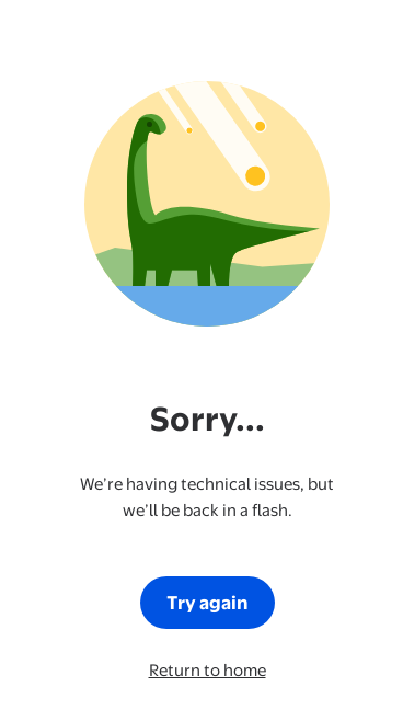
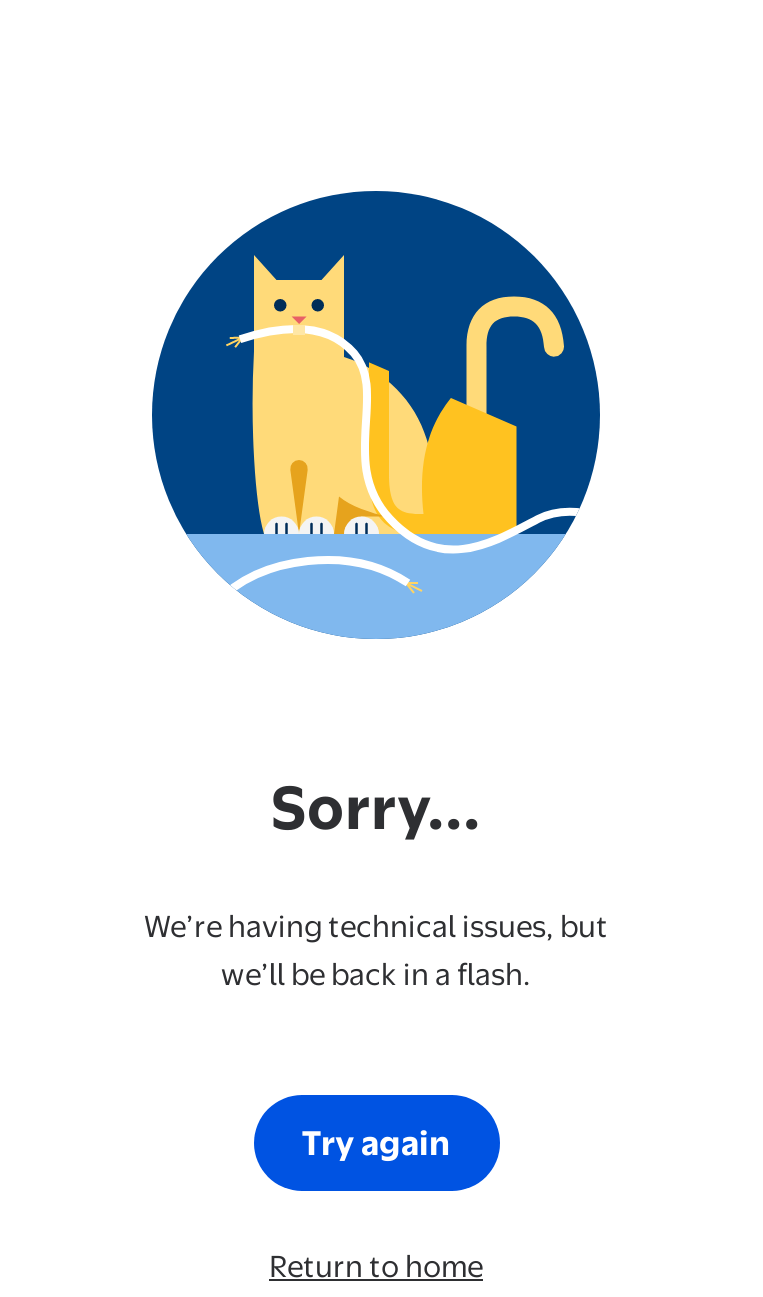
- [image]
+ [image]
